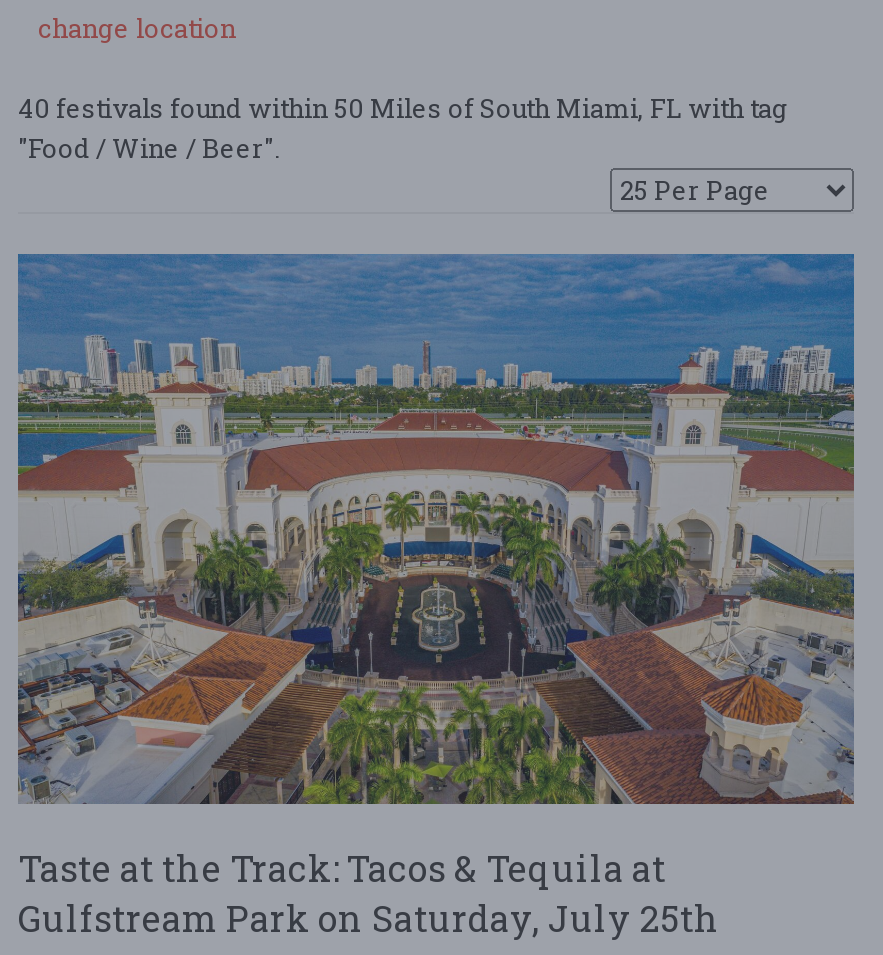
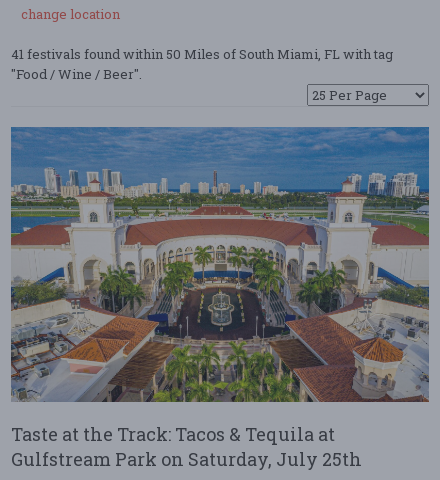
- 40 festivals found within 50 Miles of South Miami, FL with tag
+ 41 festivals found within 50 Miles of South Miami, FL with tag
